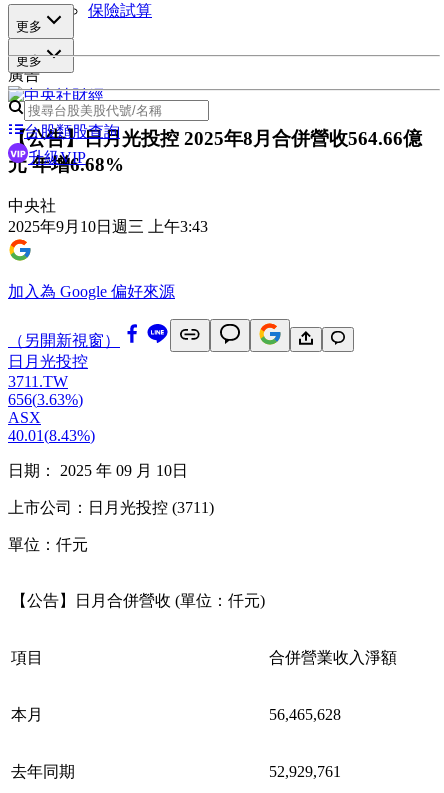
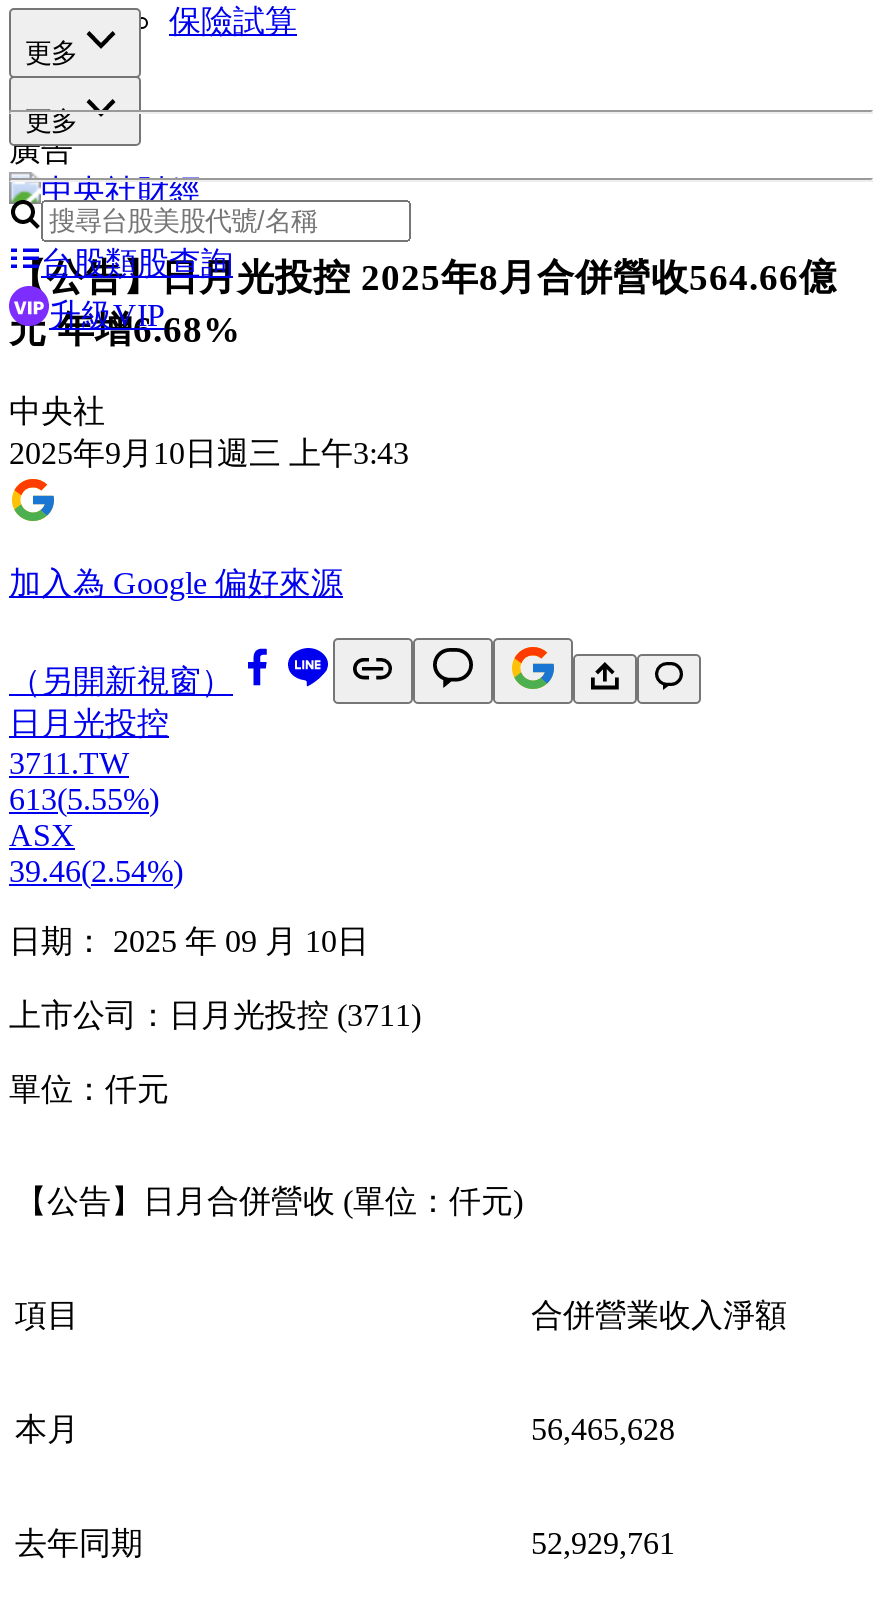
- 656(3.63%)
+ 613(5.55%)

- 40.01(8.43%)
+ 39.46(2.54%)
